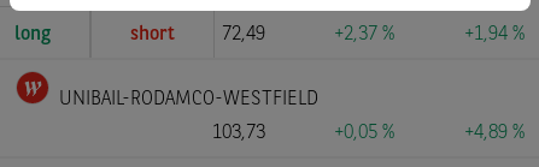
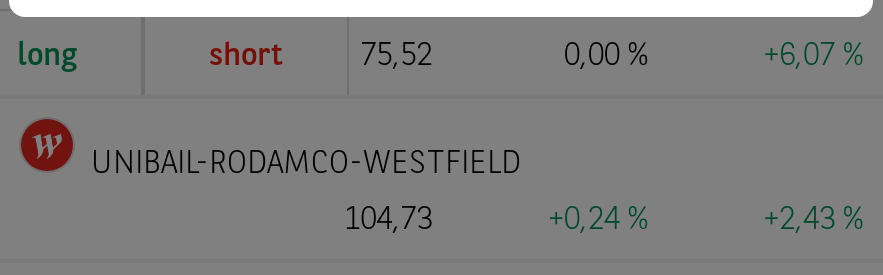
- 72,49
+ 75,52

- +2,37 %
+ 0,00 %

- +1,94 %
+ +6,07 %

- 103,73
+ 104,73

- +0,05 %
+ +0,24 %

- +4,89 %
+ +2,43 %
